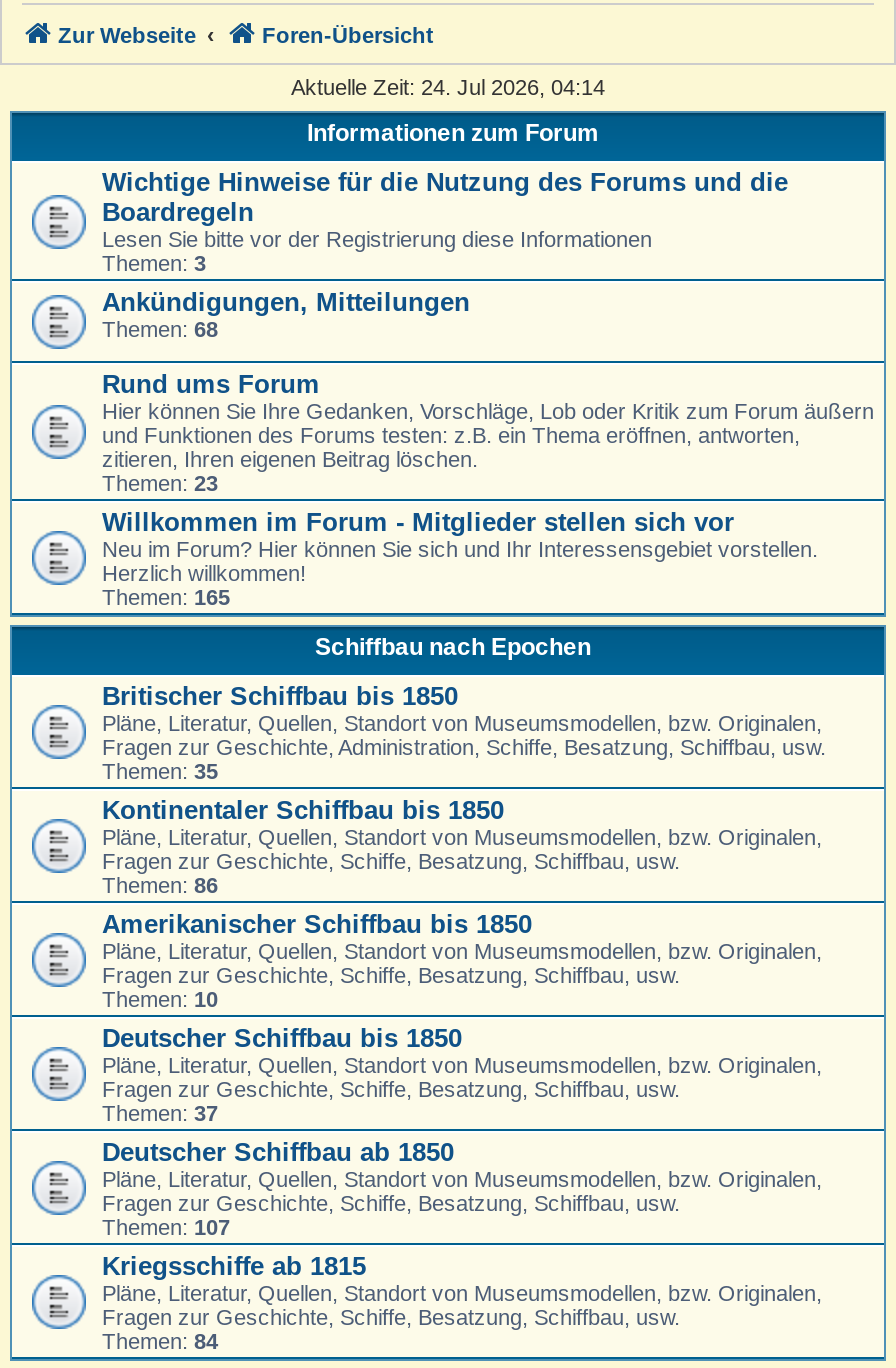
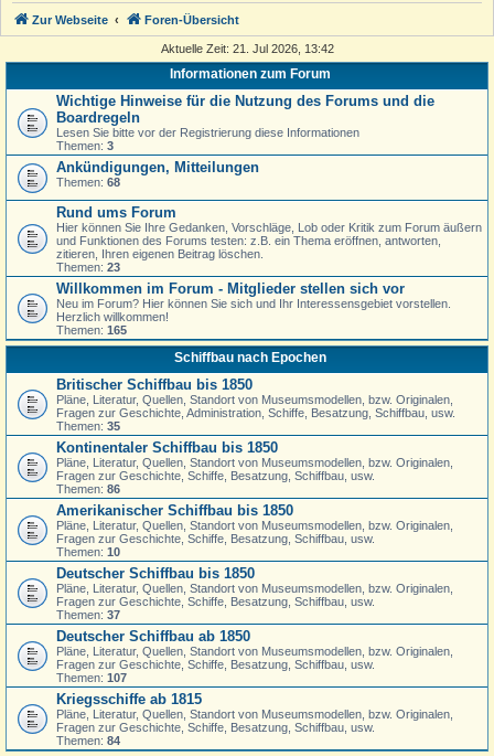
- Aktuelle Zeit: 24. Jul 2026, 04:14
+ Aktuelle Zeit: 21. Jul 2026, 13:42
